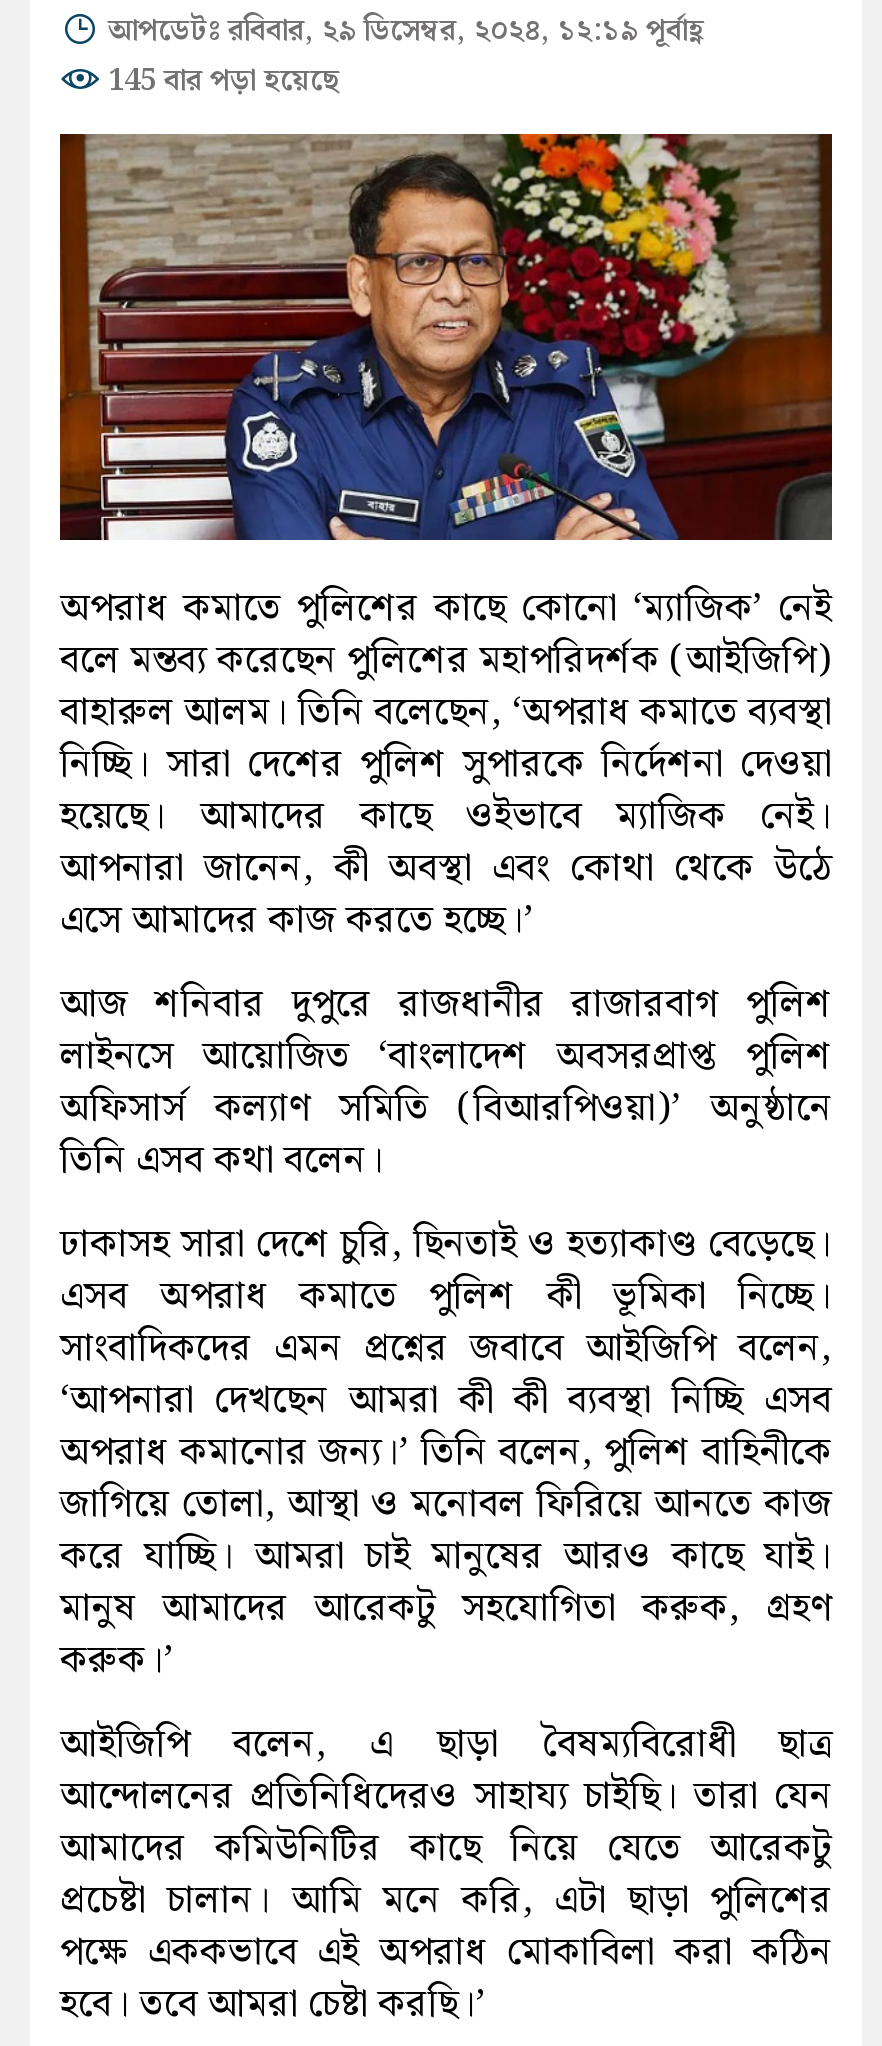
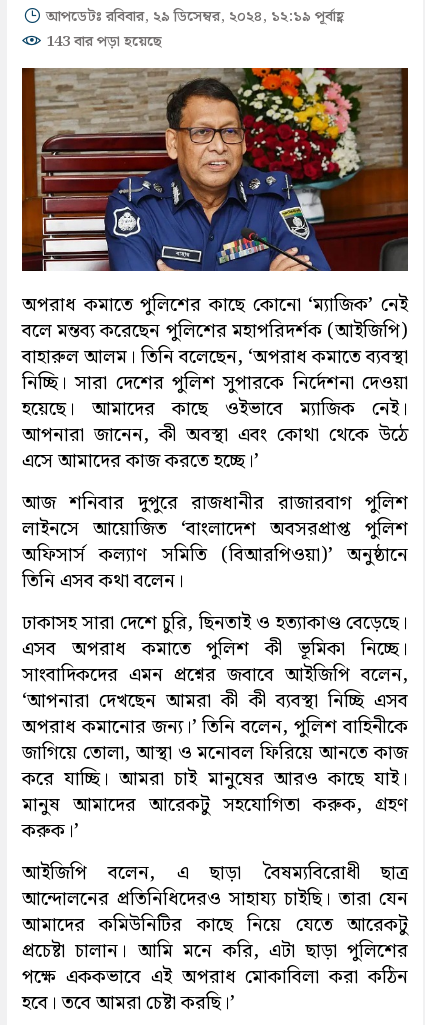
- 145 বার পড়া হয়েছে
+ 143 বার পড়া হয়েছে
